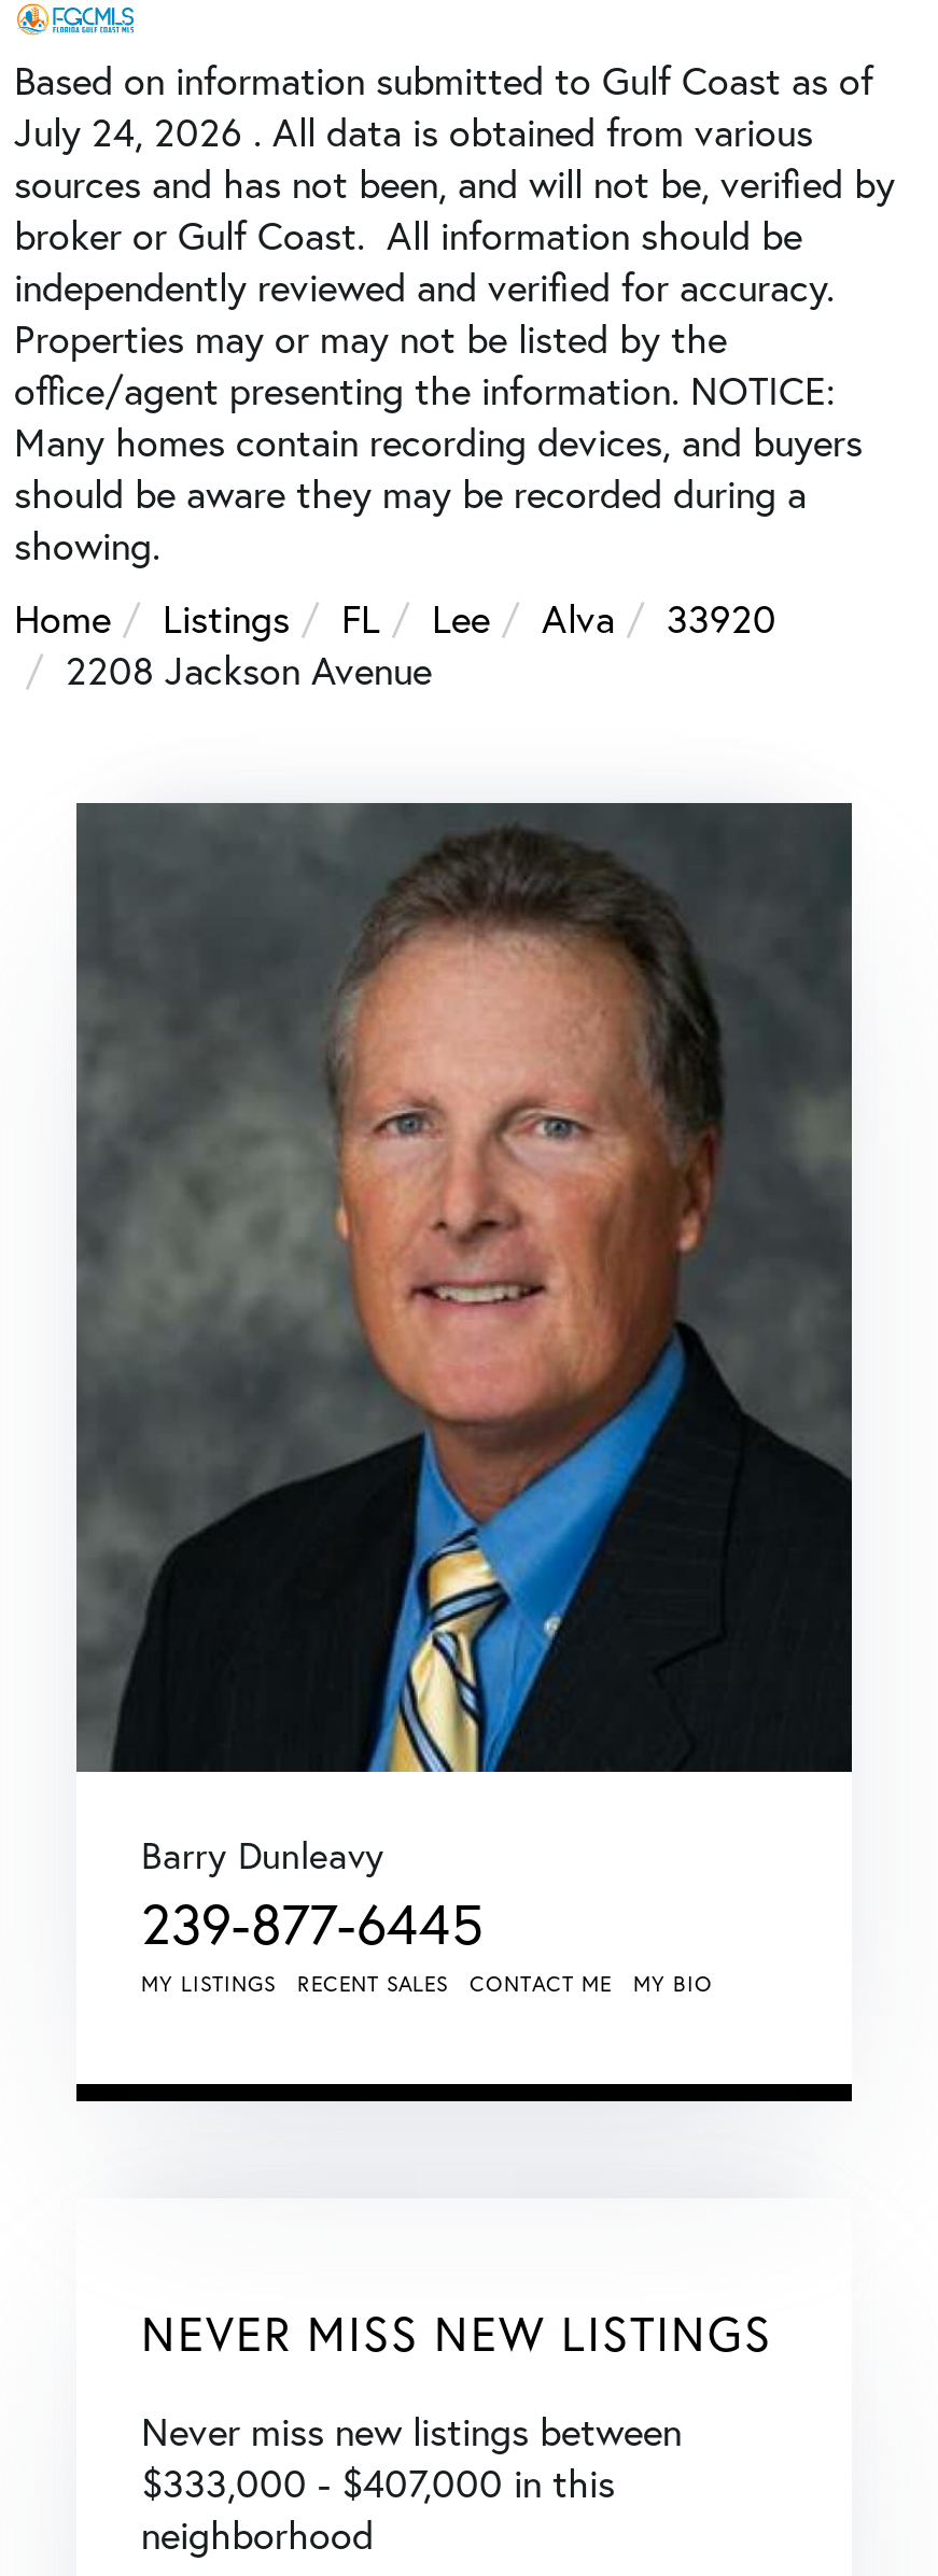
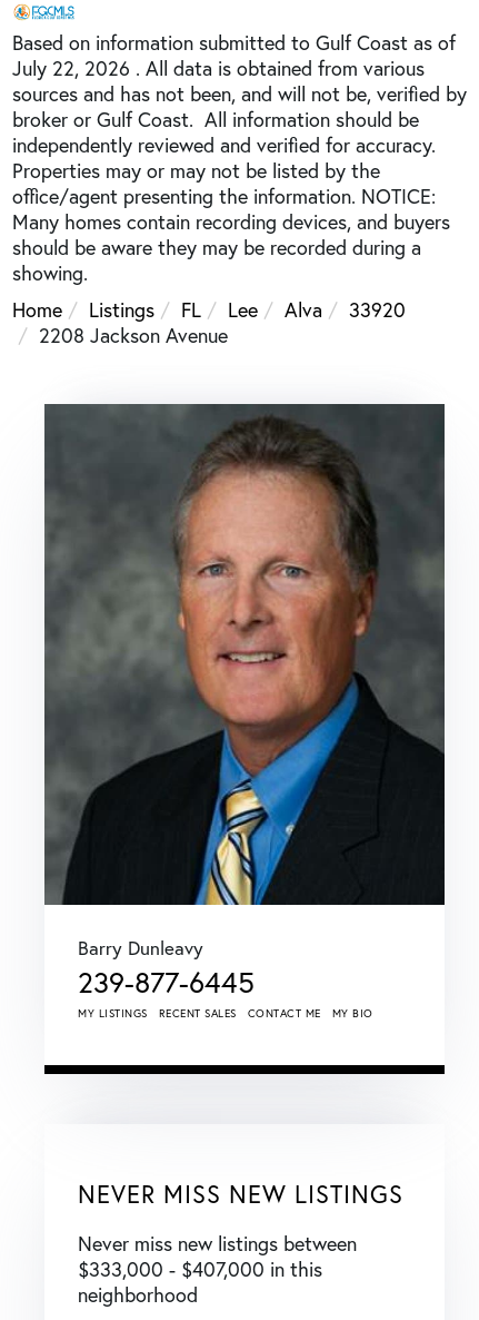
- July 24, 2026 . All data is obtained from various
+ July 22, 2026 . All data is obtained from various
